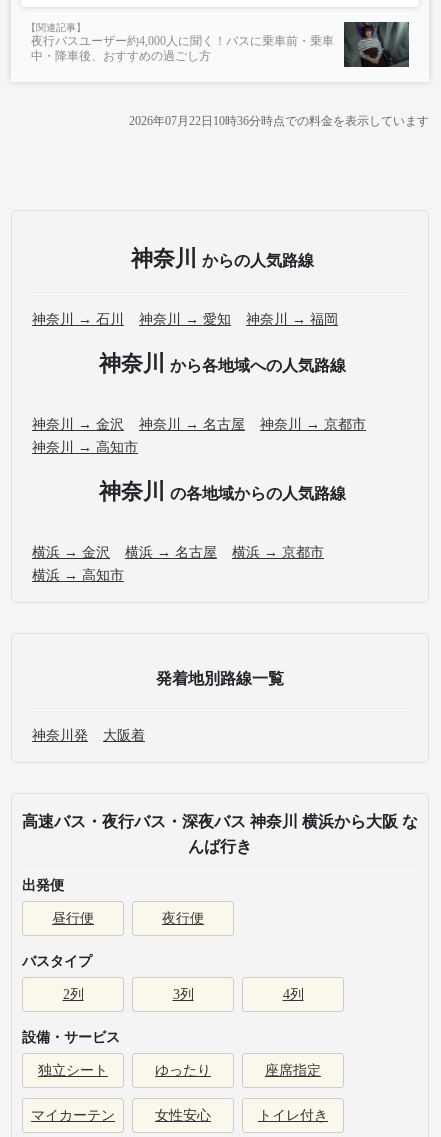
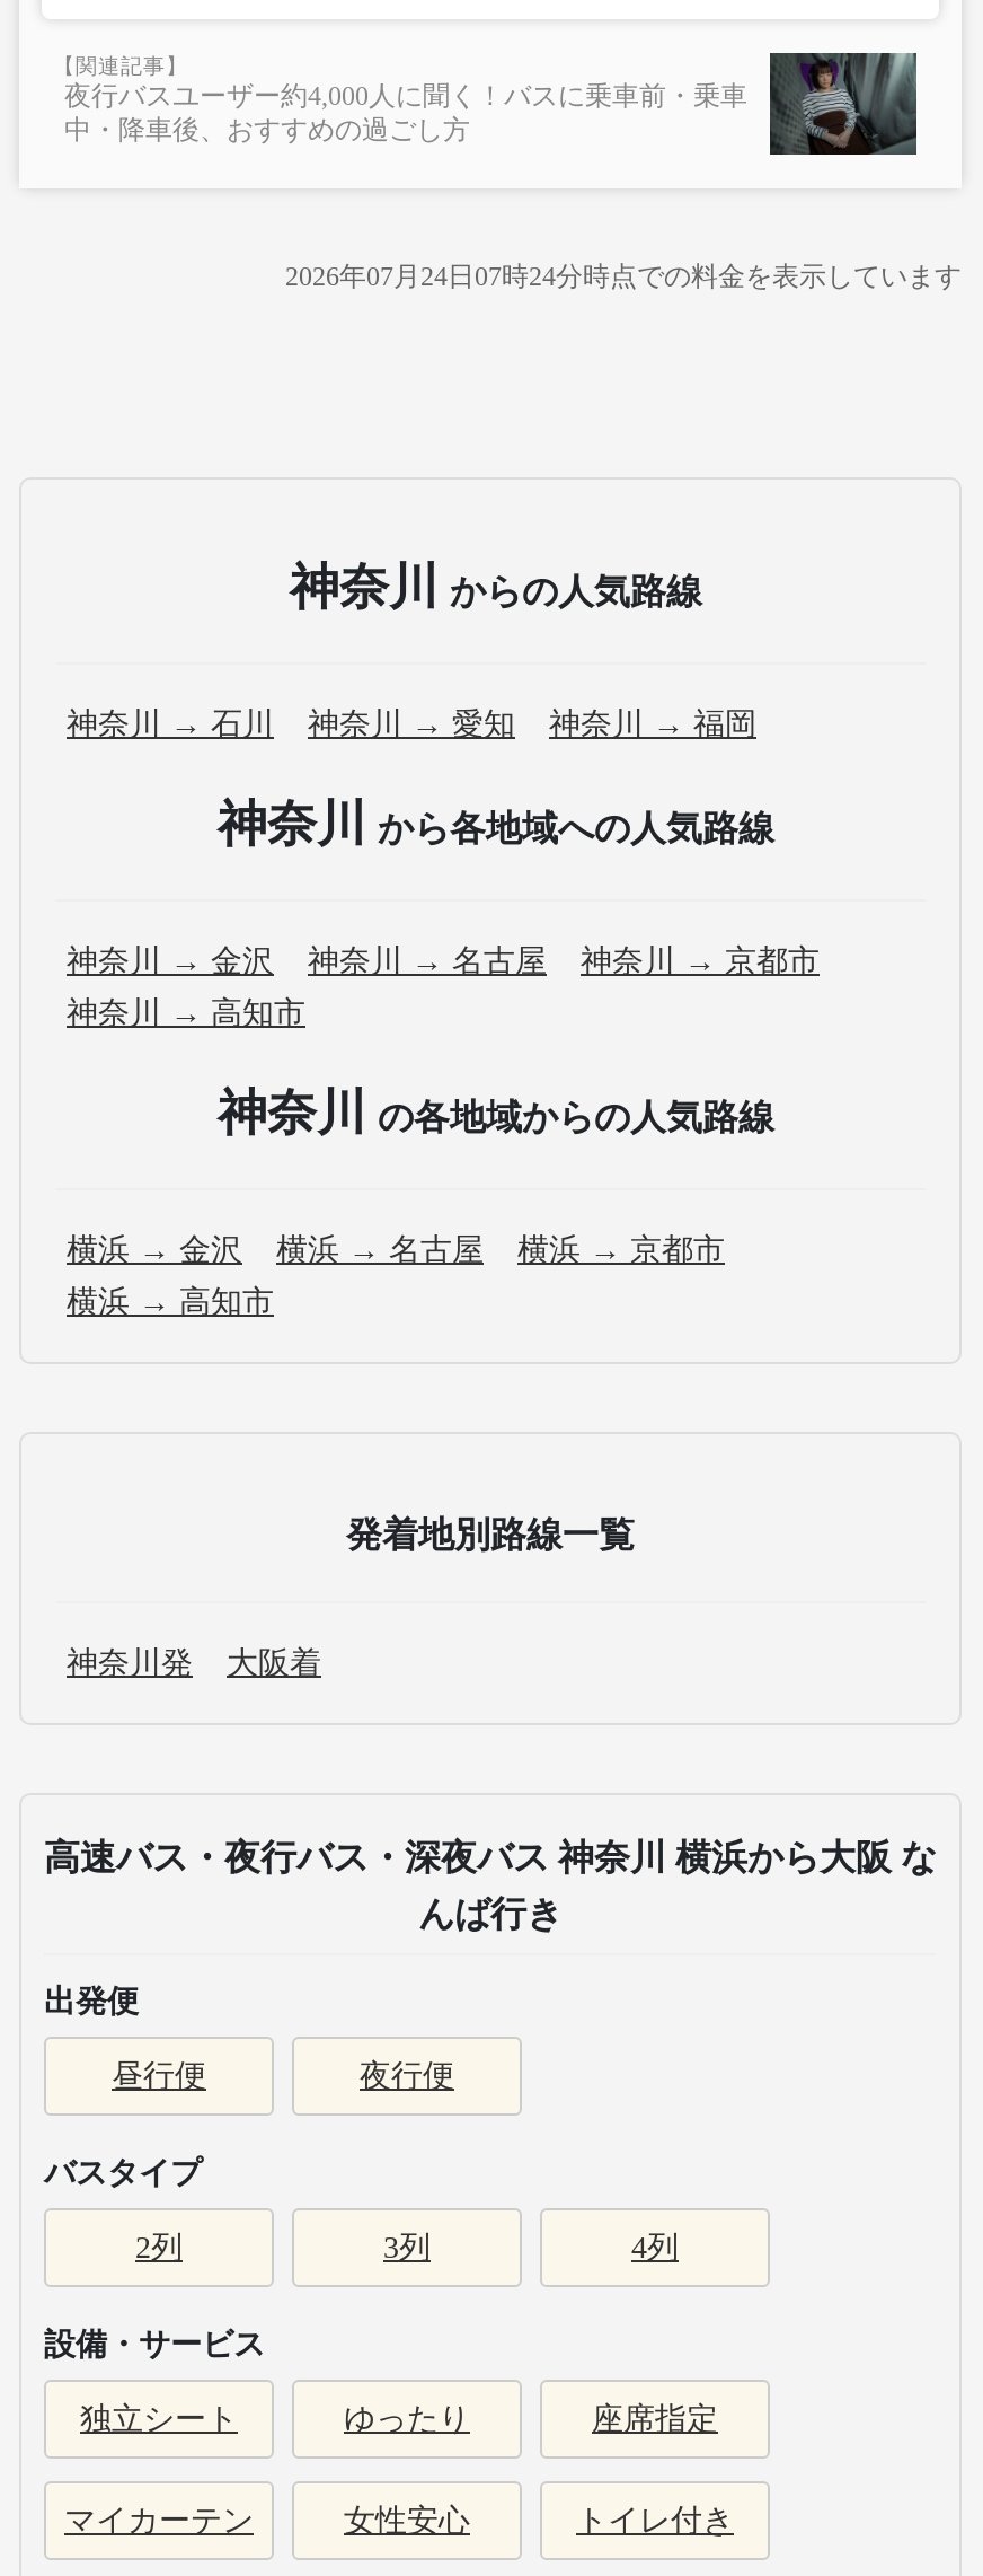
- 2026年07月22日10時36分時点での料金を表示しています
+ 2026年07月24日07時24分時点での料金を表示しています
